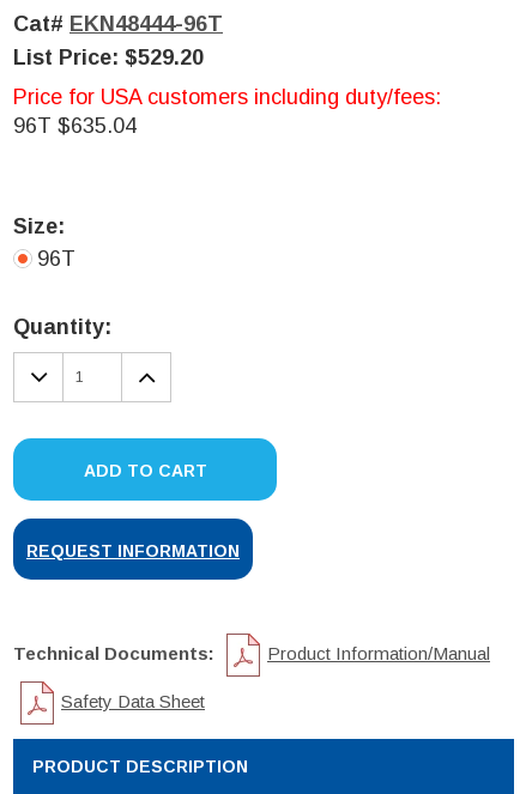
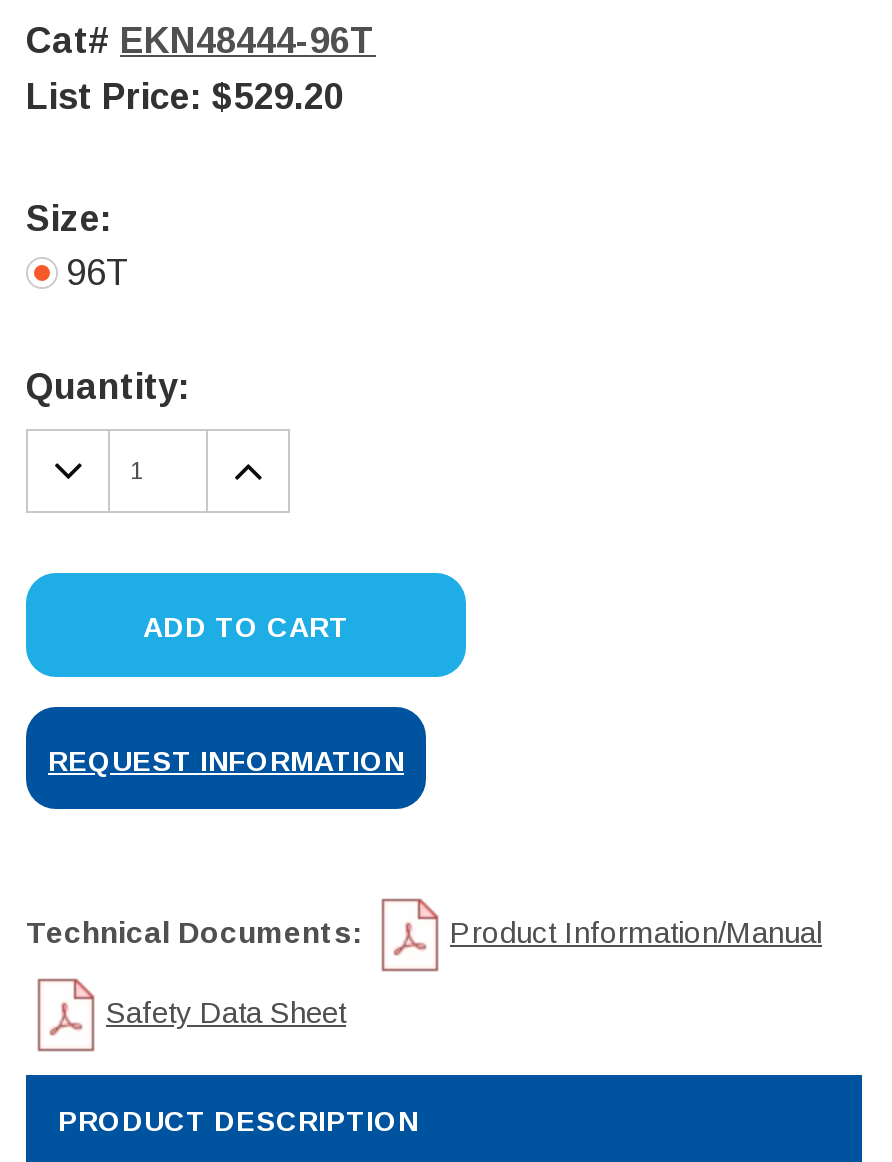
- Price for USA customers including duty/fees:
- 96T $635.04
